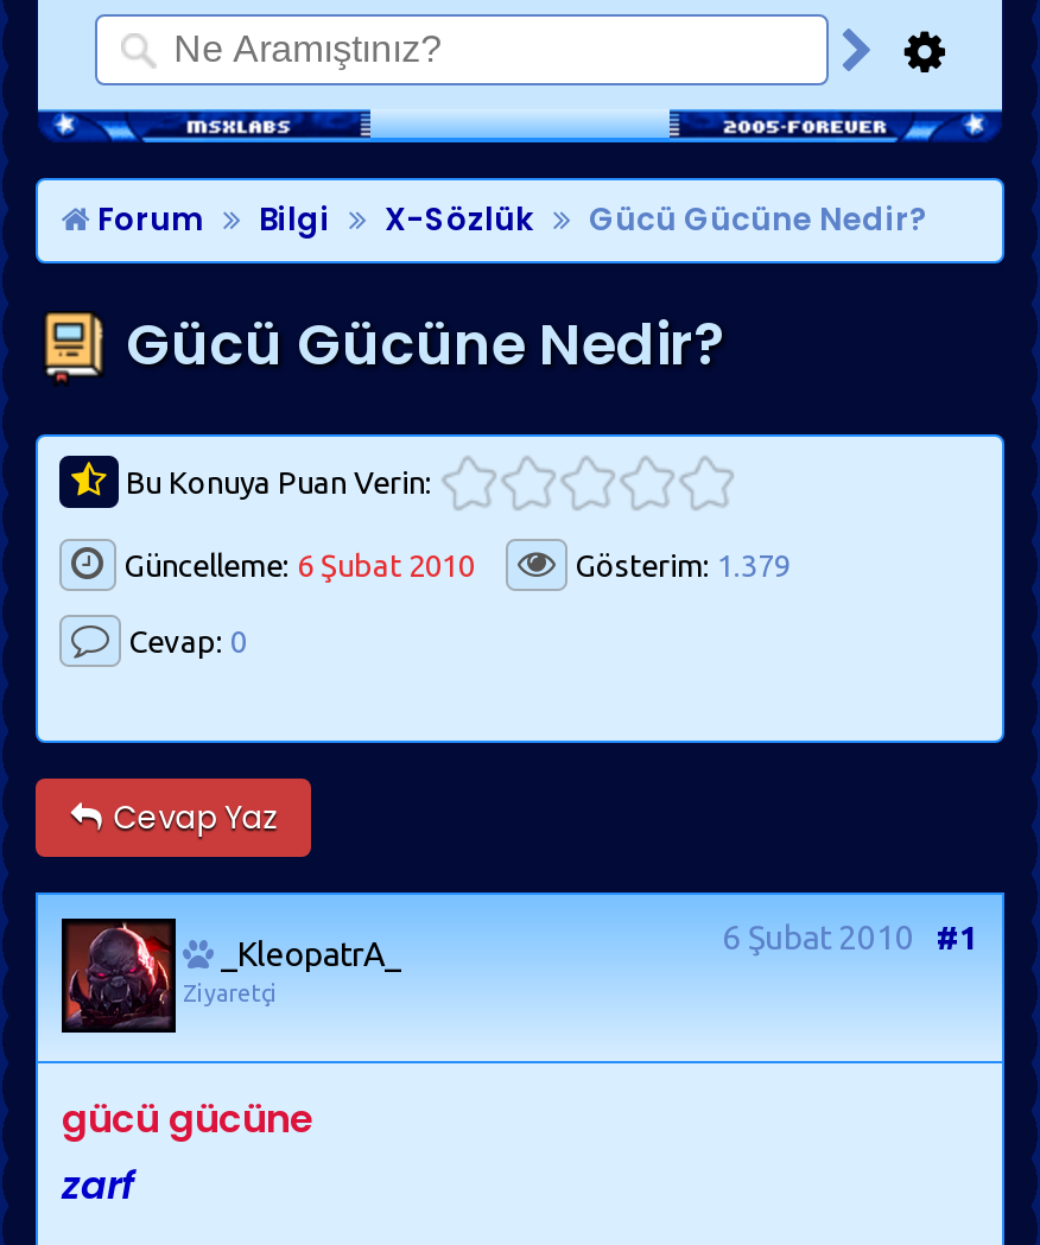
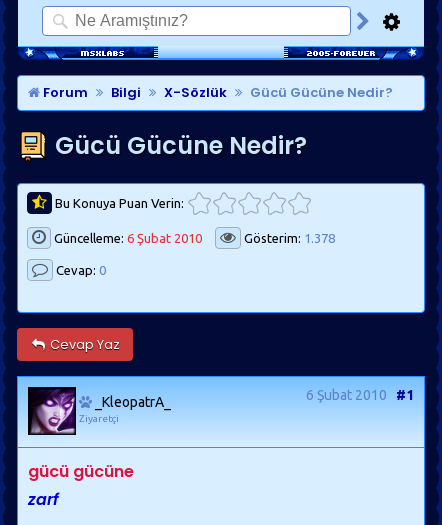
- Gösterim: 1.379
+ Gösterim: 1.378

- [image]
+ [image]
